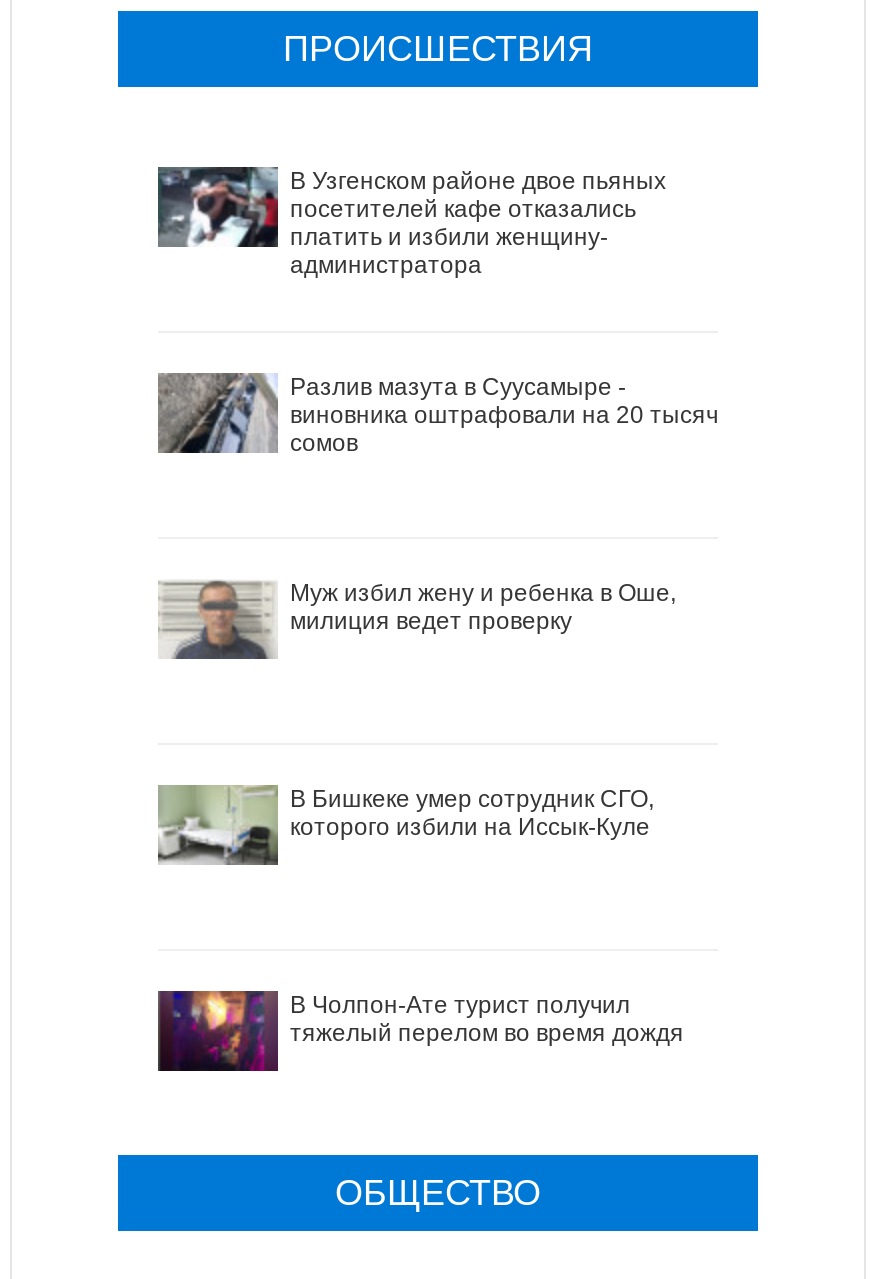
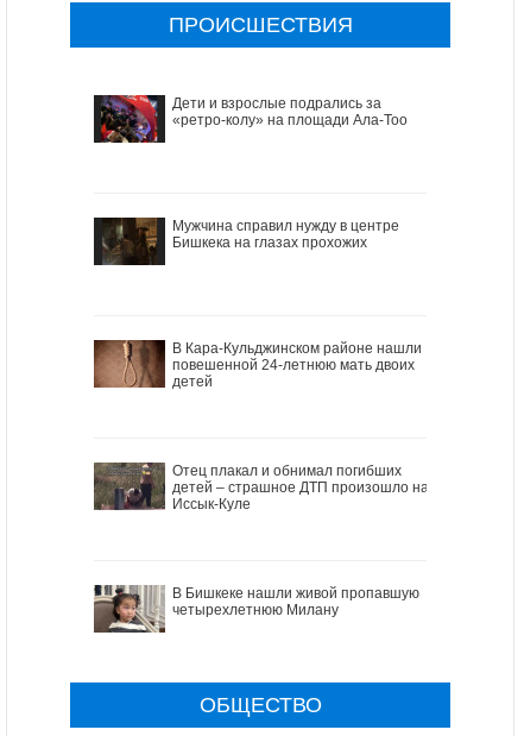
- [image]
- В Узгенском районе двое пьяных
- посетителей кафе отказались
- платить и избили женщину-
- администратора
+ [image]
+ Дети и взрослые подрались за
+ «ретро-колу» на площади Ала-Тоо

- [image]
- Разлив мазута в Суусамыре -
- виновника оштрафовали на 20 тысяч
- сомов
+ [image]
+ Мужчина справил нужду в центре
+ Бишкека на глазах прохожих

- [image]
- Муж избил жену и ребенка в Оше,
- милиция ведет проверку
+ [image]
+ В Кара-Кульджинском районе нашли
+ повешенной 24-летнюю мать двоих
+ детей

- [image]
- В Бишкеке умер сотрудник СГО,
- которого избили на Иссык-Куле
+ [image]
+ Отец плакал и обнимал погибших
+ детей – страшное ДТП произошло на
+ Иссык-Куле

- [image]
- В Чолпон-Ате турист получил
- тяжелый перелом во время дождя
+ [image]
+ В Бишкеке нашли живой пропавшую
+ четырехлетнюю Милану
